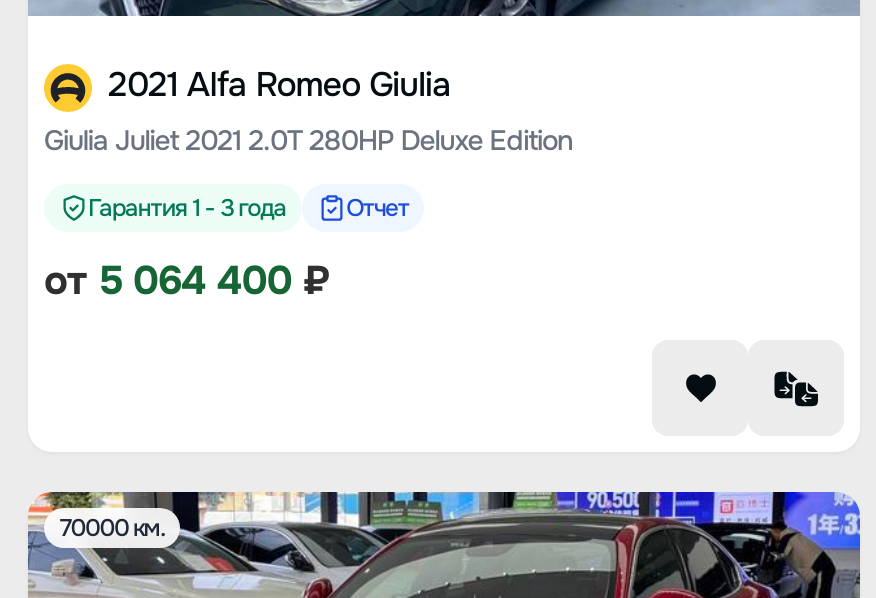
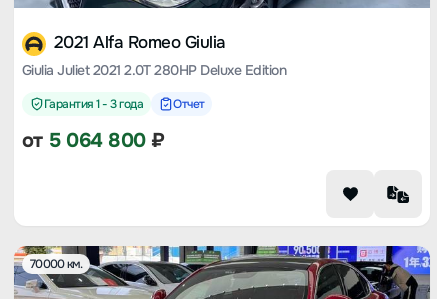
- от 5 064 400 ₽
+ от 5 064 800 ₽
